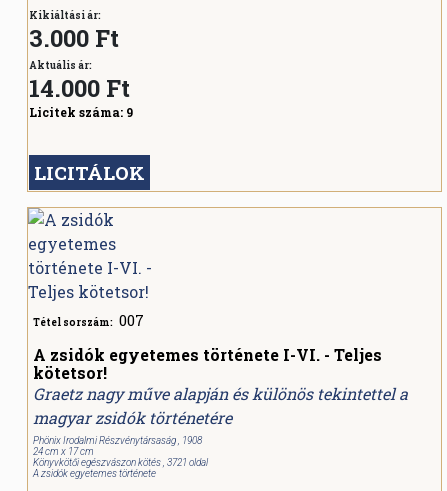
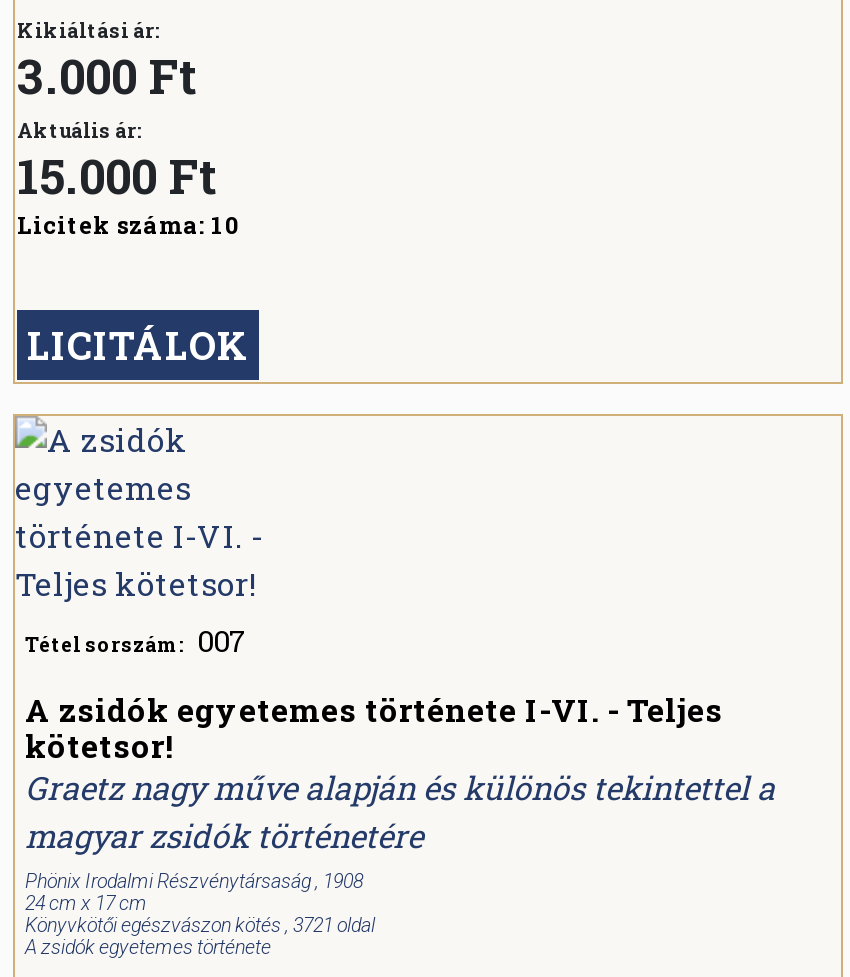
- 14.000 Ft
+ 15.000 Ft

- Licitek száma: 9
+ Licitek száma: 10
